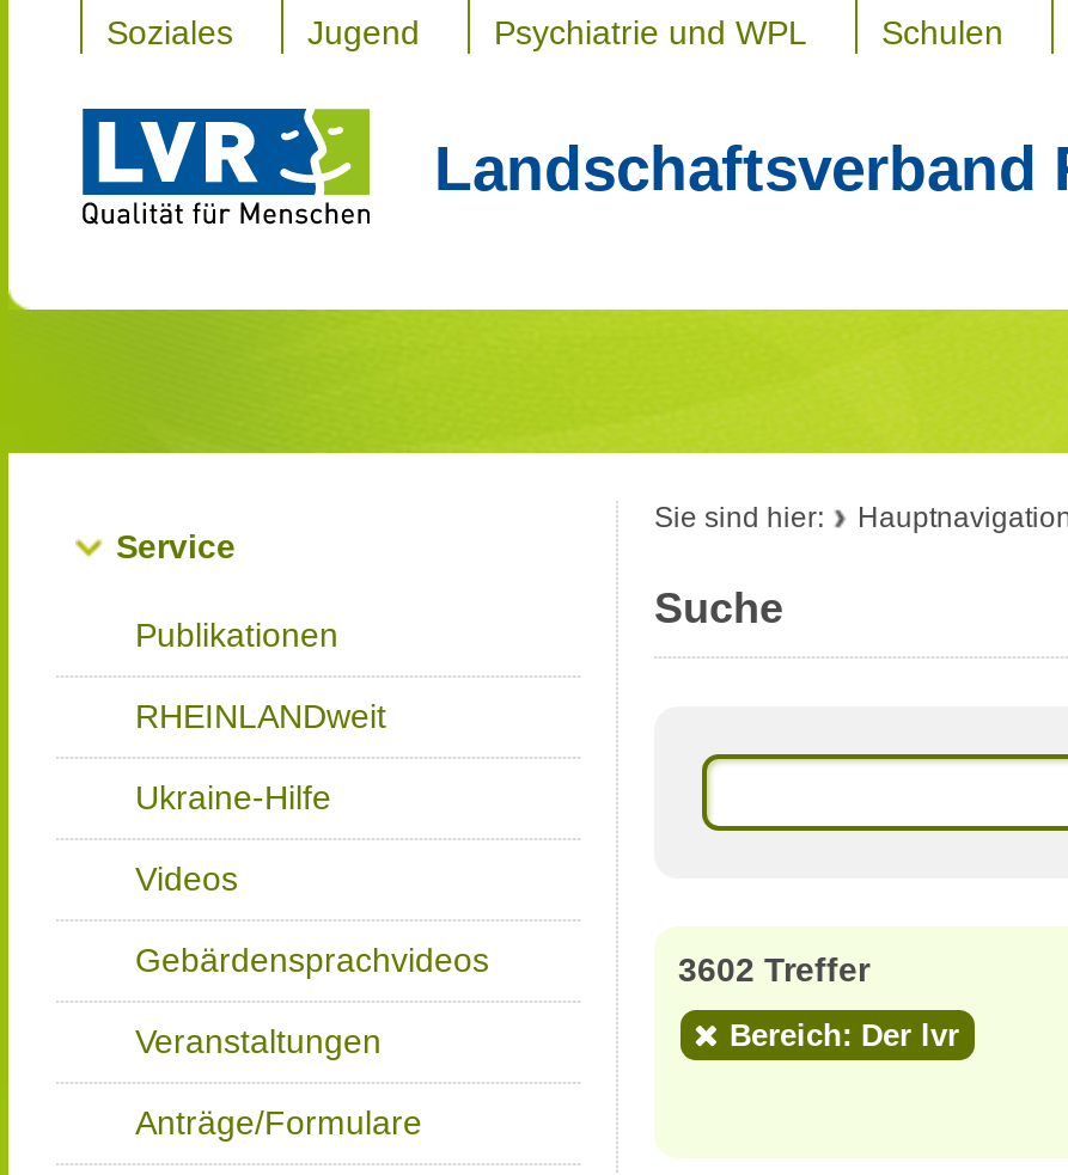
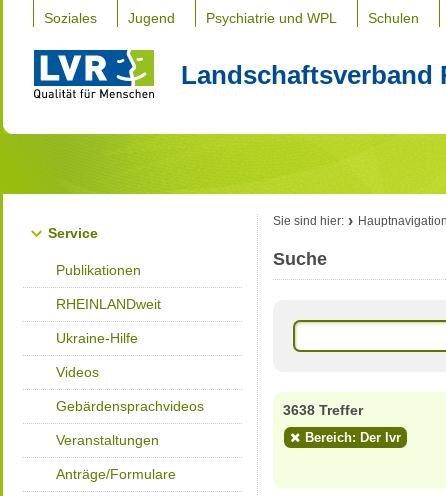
- 3602 Treffer
+ 3638 Treffer
